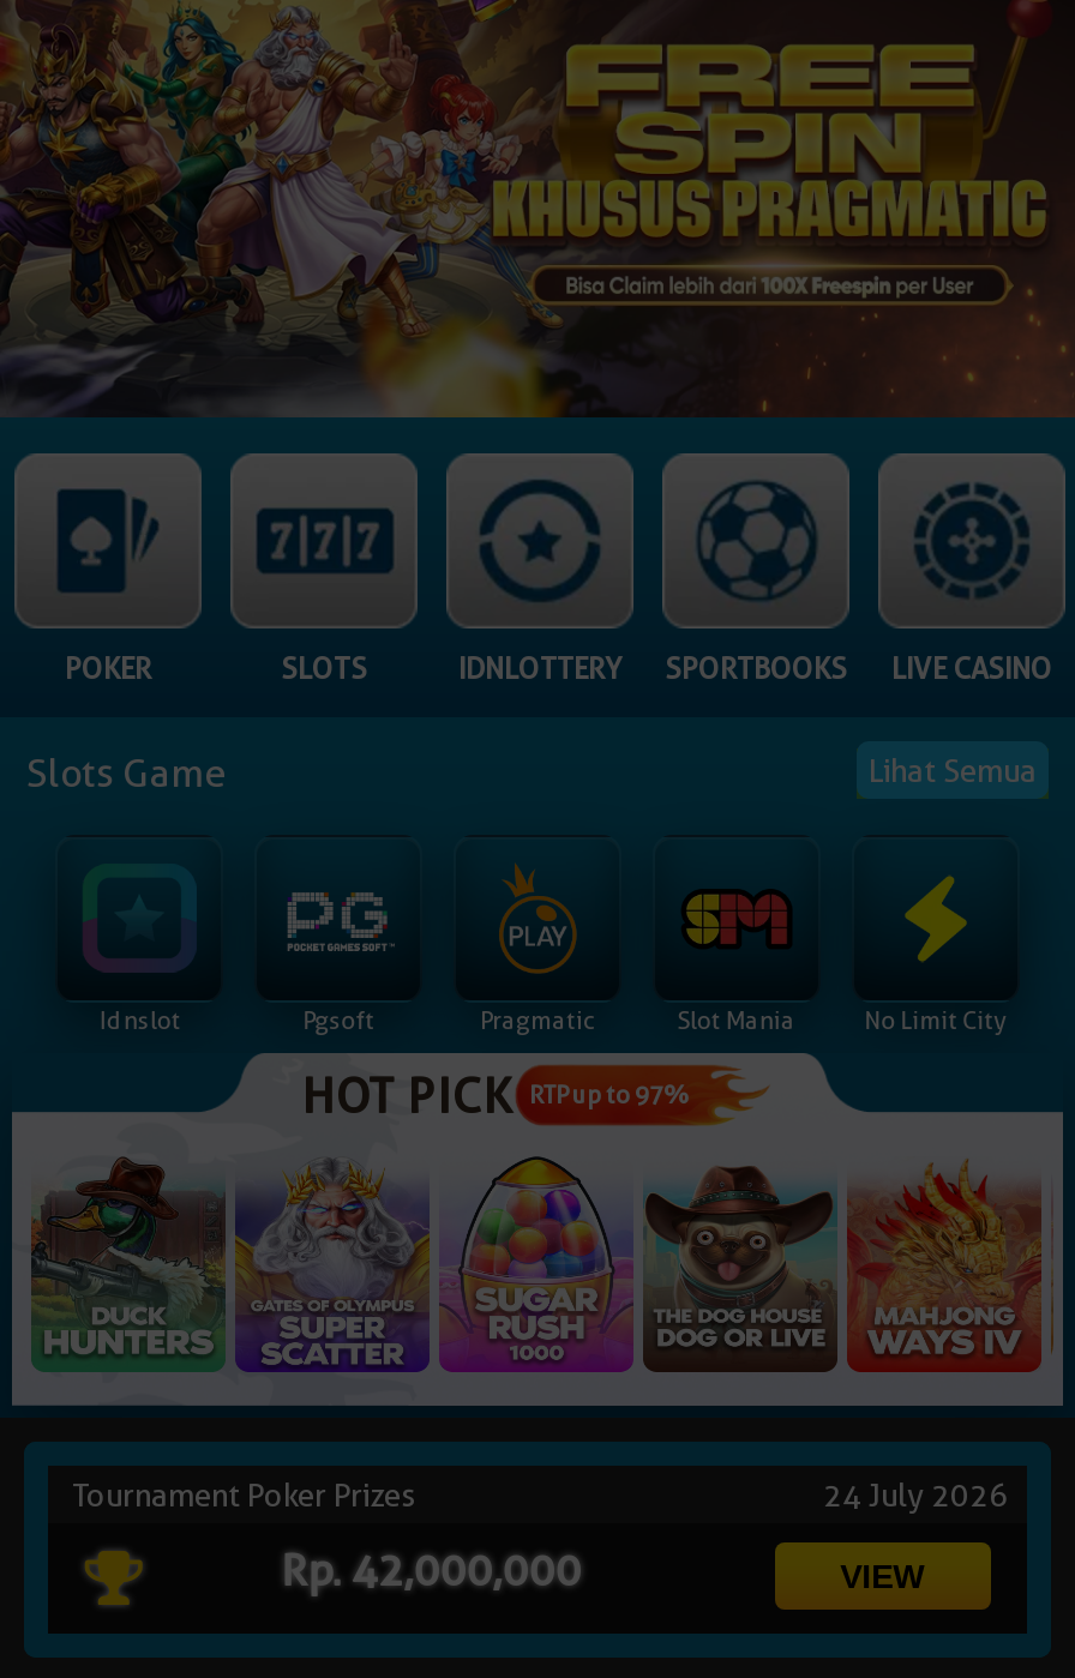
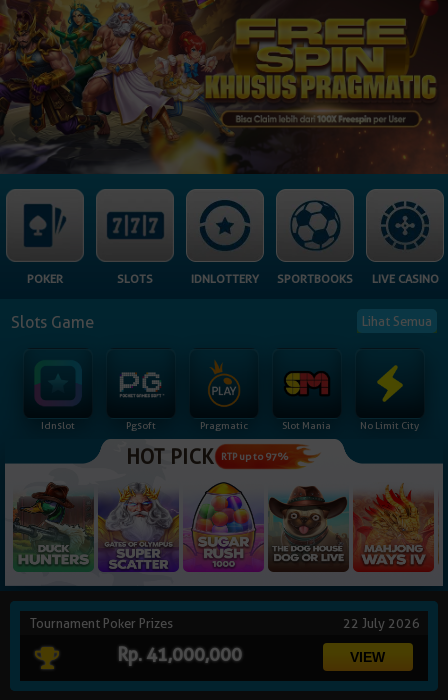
- 24 July 2026
+ 22 July 2026

- Rp. 42,000,000
+ Rp. 41,000,000
